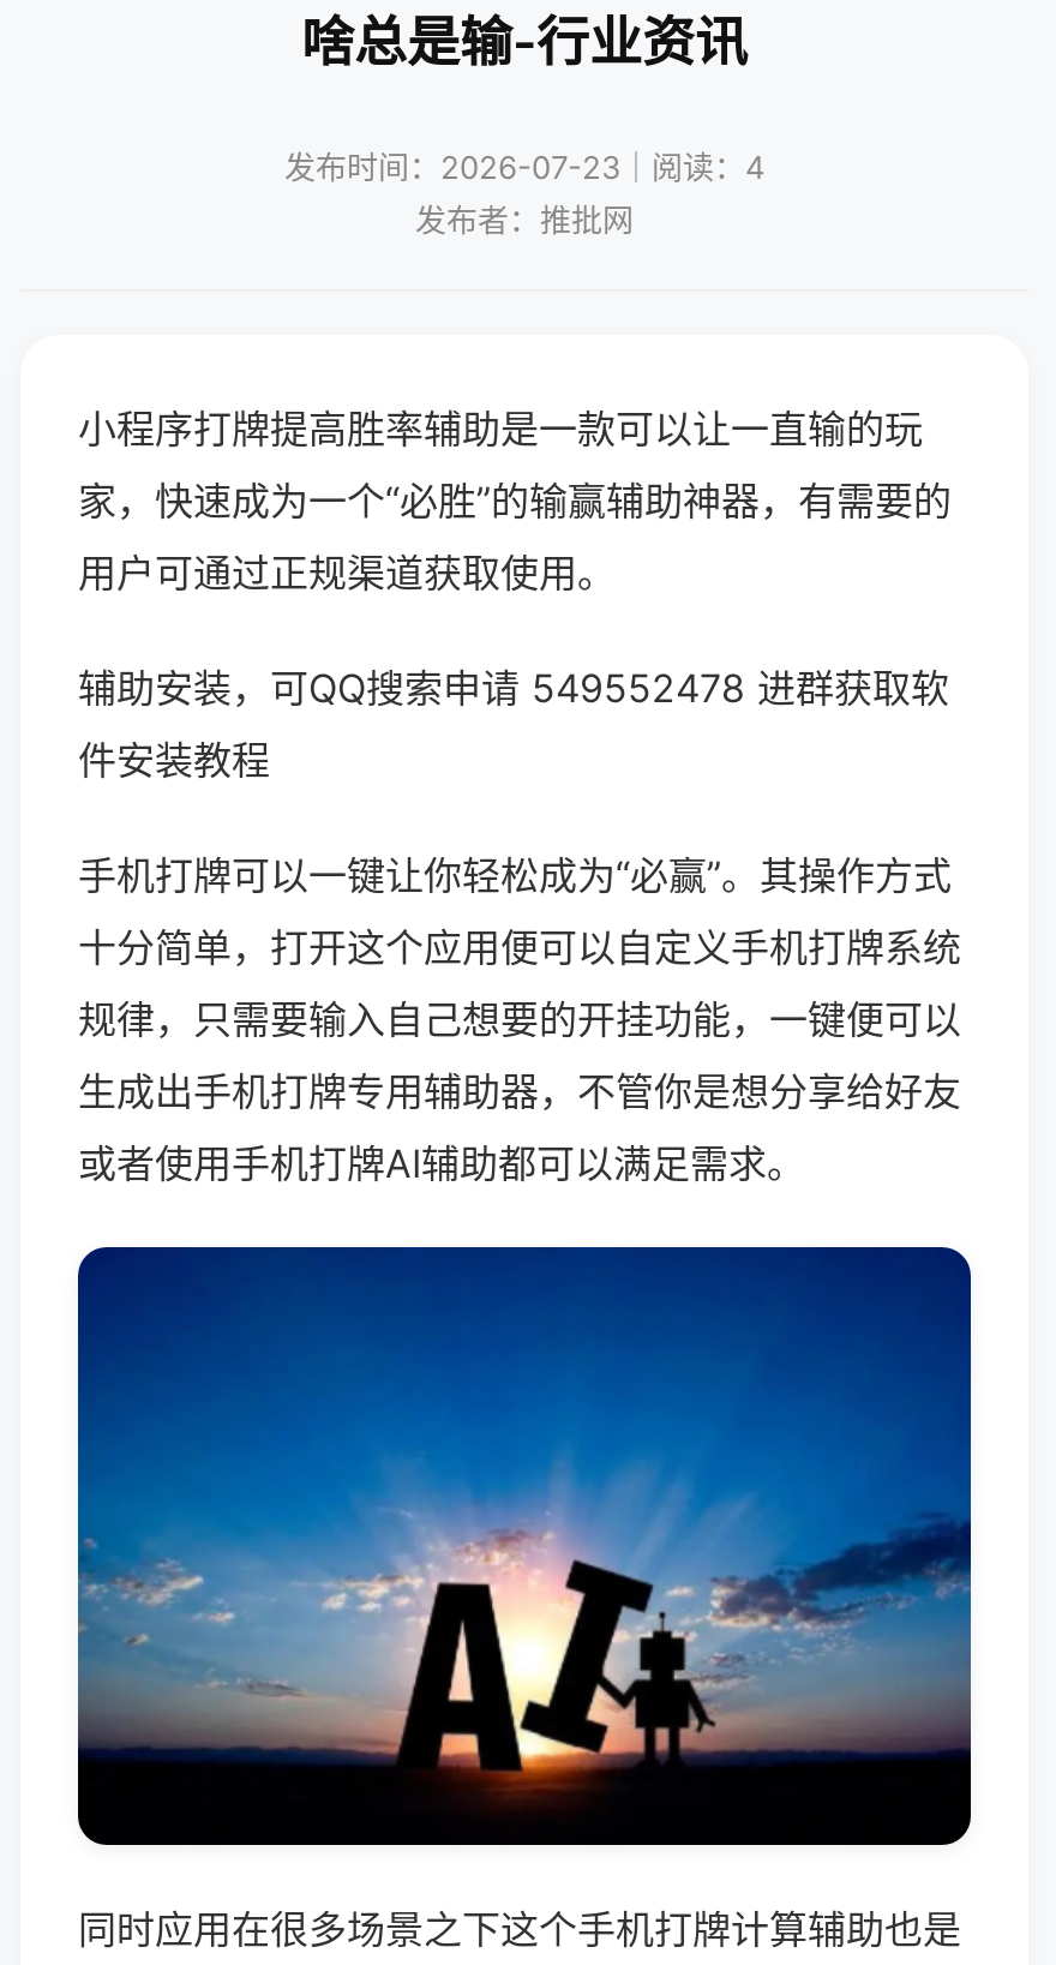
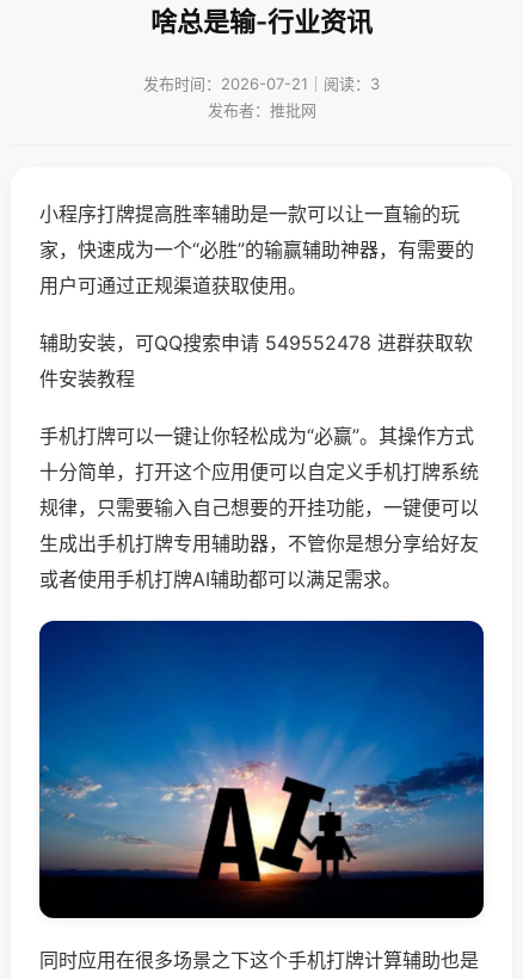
- 发布时间：2026-07-23｜阅读：4
+ 发布时间：2026-07-21｜阅读：3
